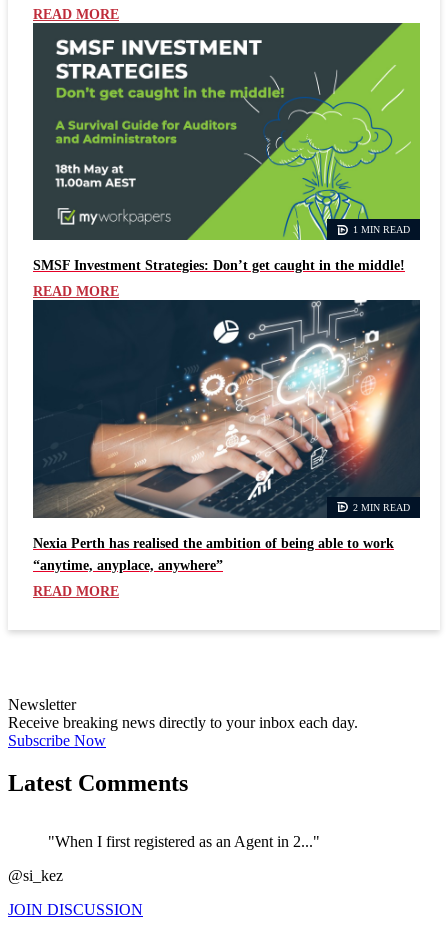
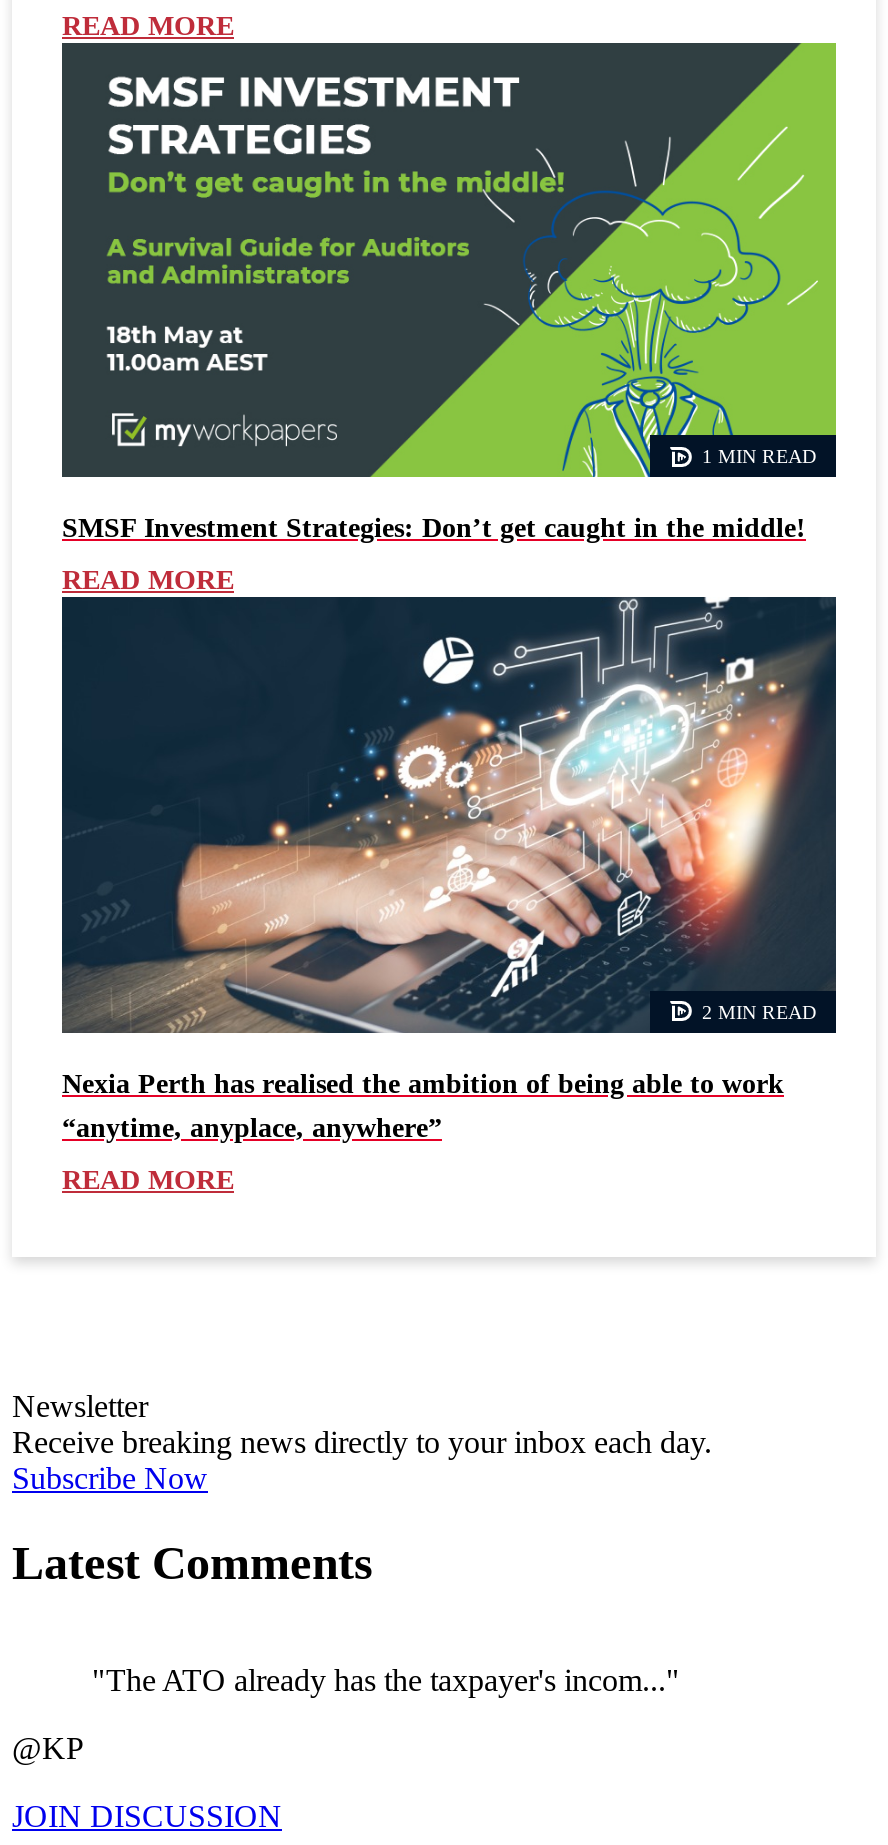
- "When I first registered as an Agent in 2..."
+ "The ATO already has the taxpayer's incom..."

- @si_kez
+ @KP
